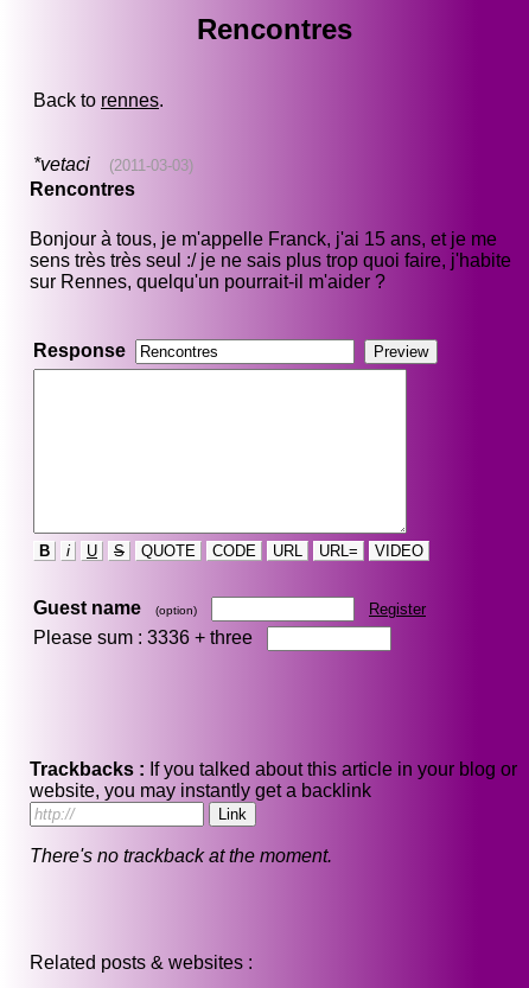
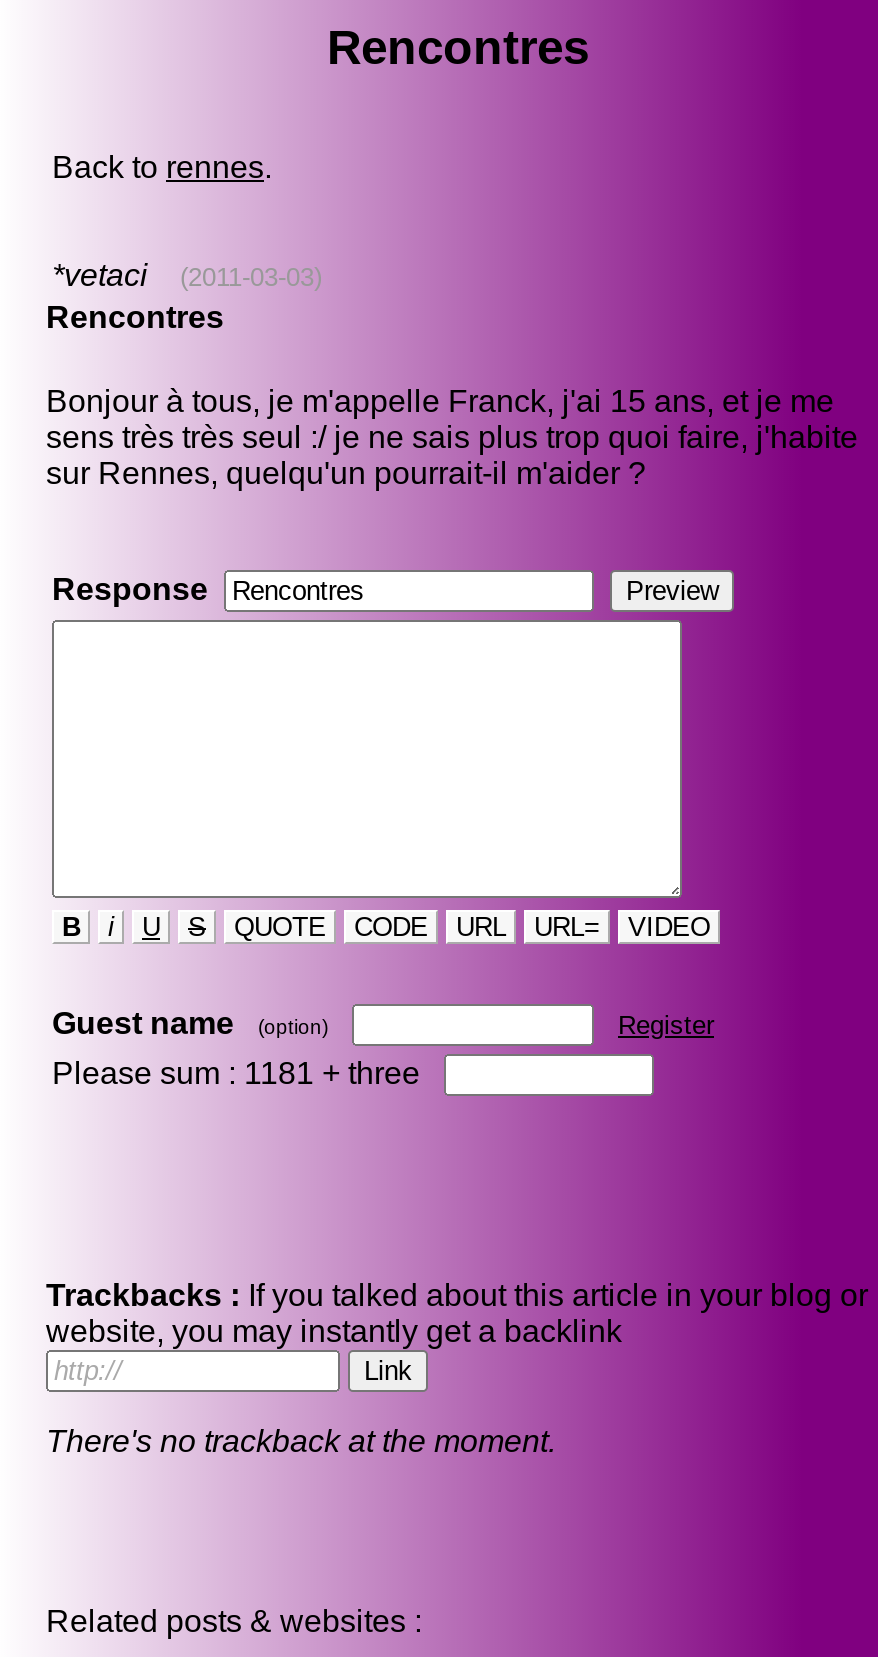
- Please sum : 3336 + three
+ Please sum : 1181 + three
